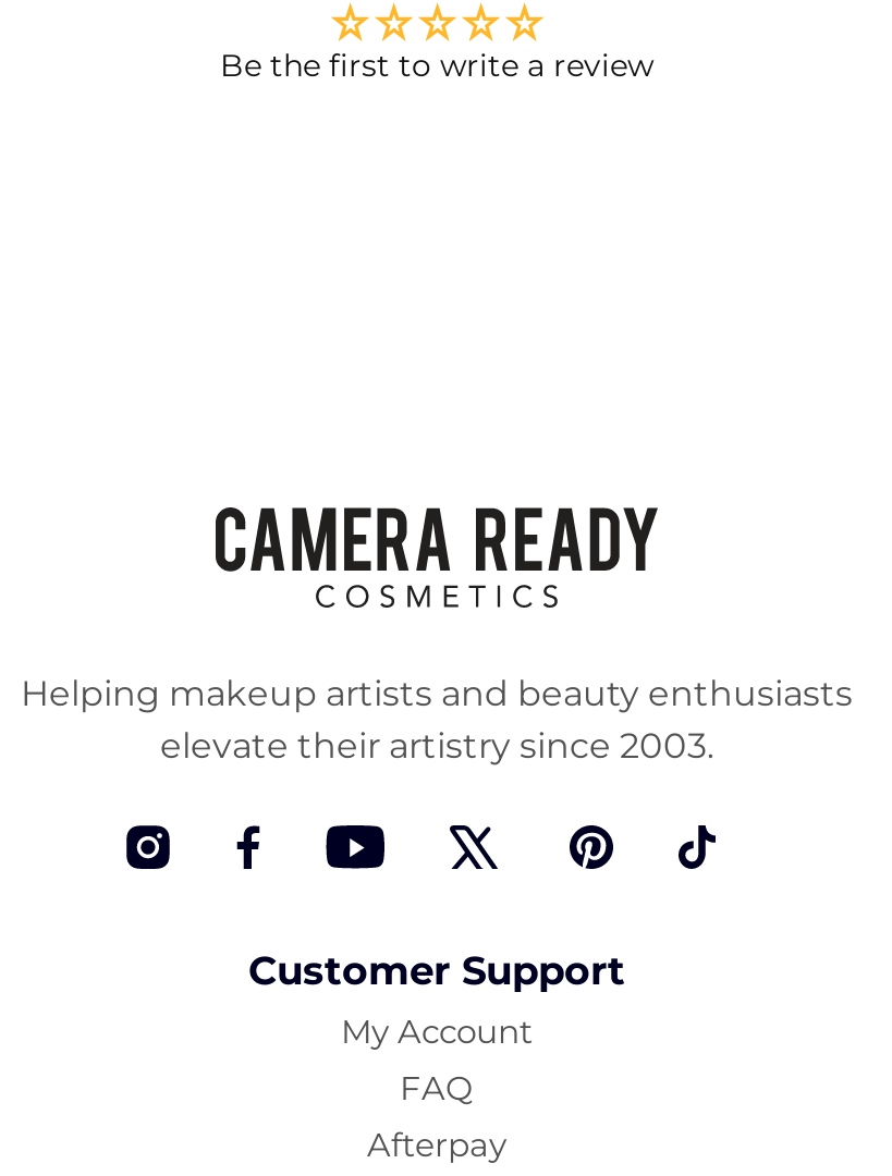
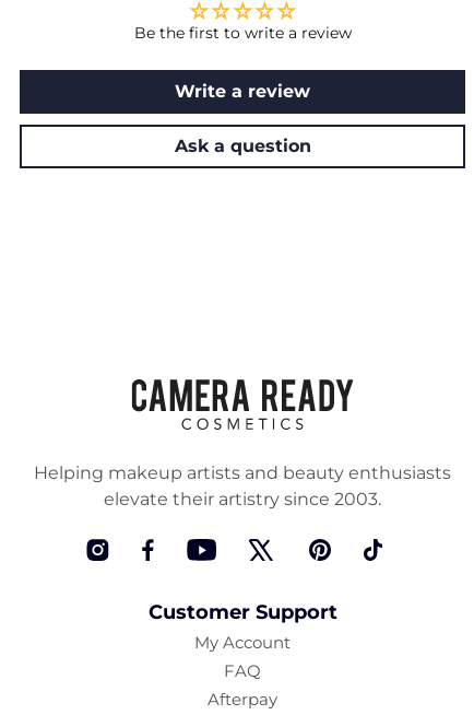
+ Write a review
+ Ask a question
